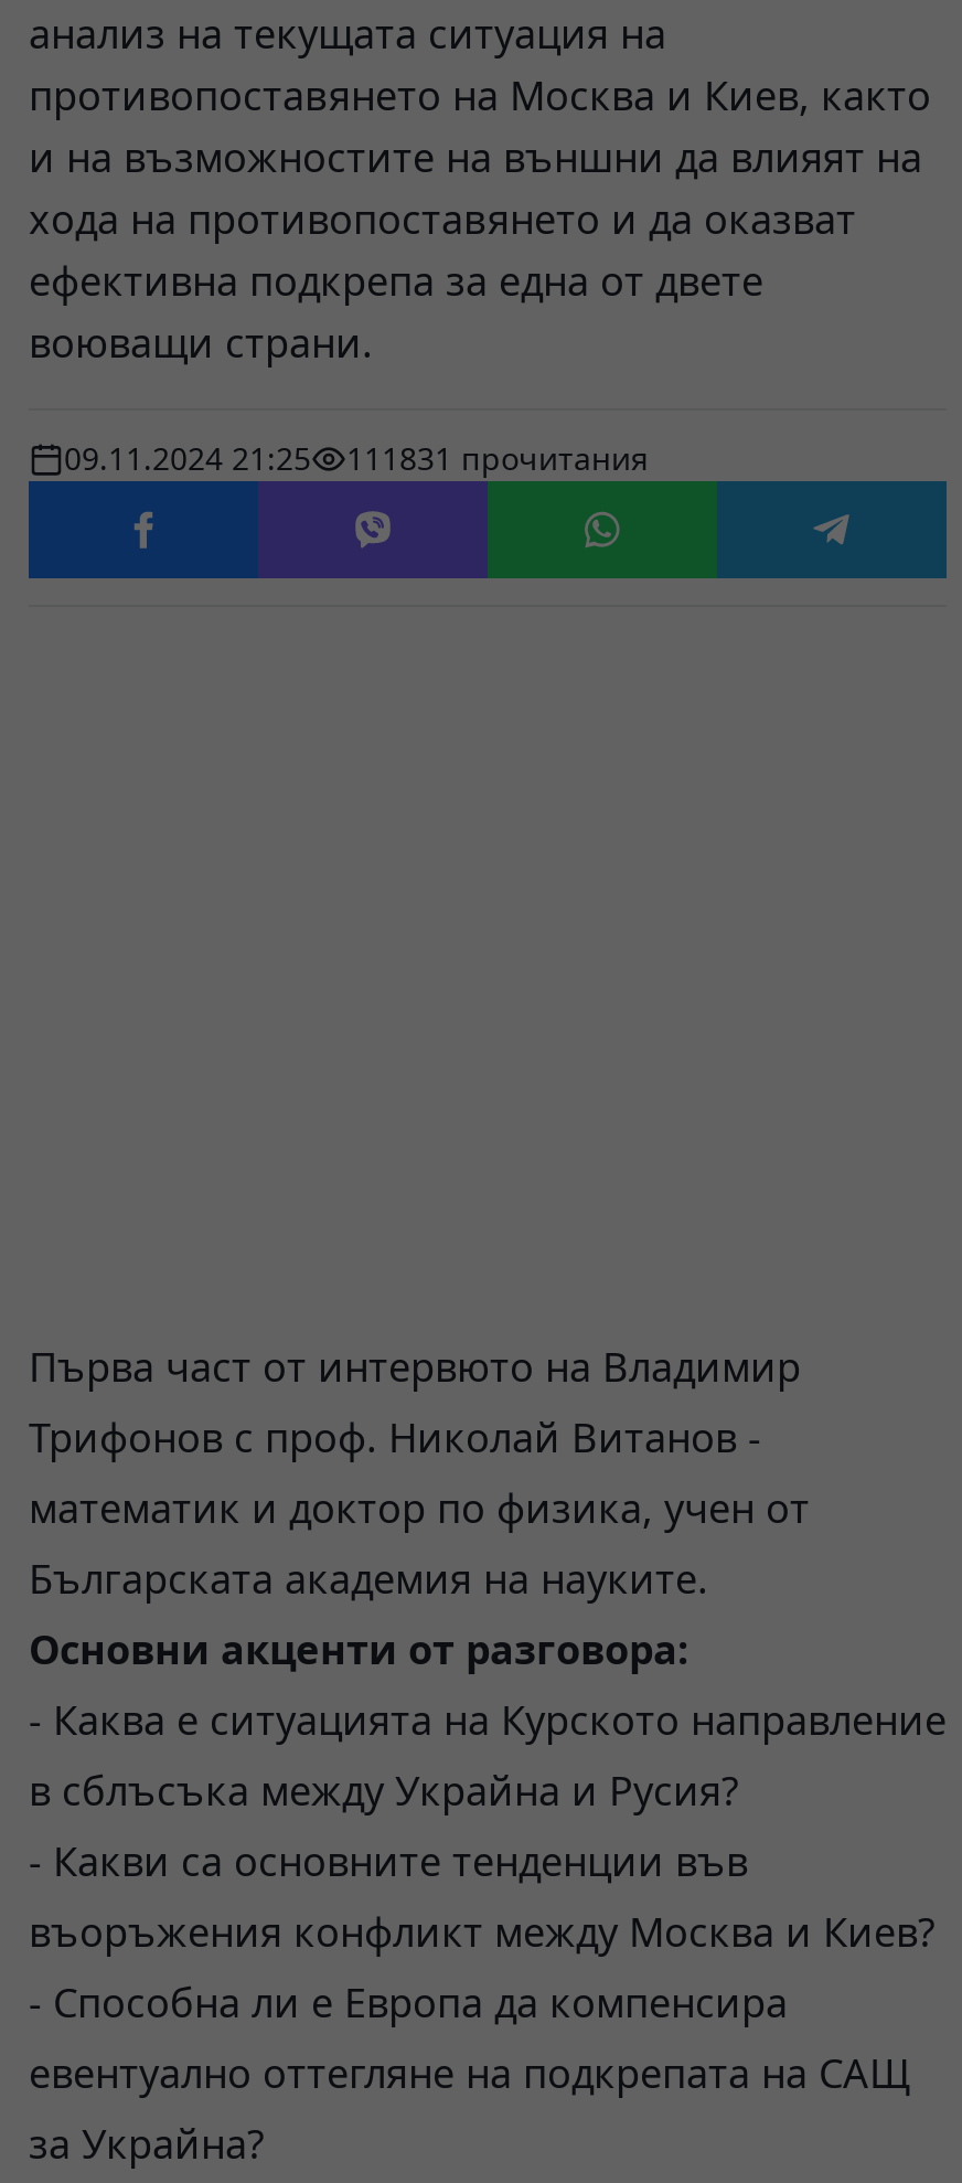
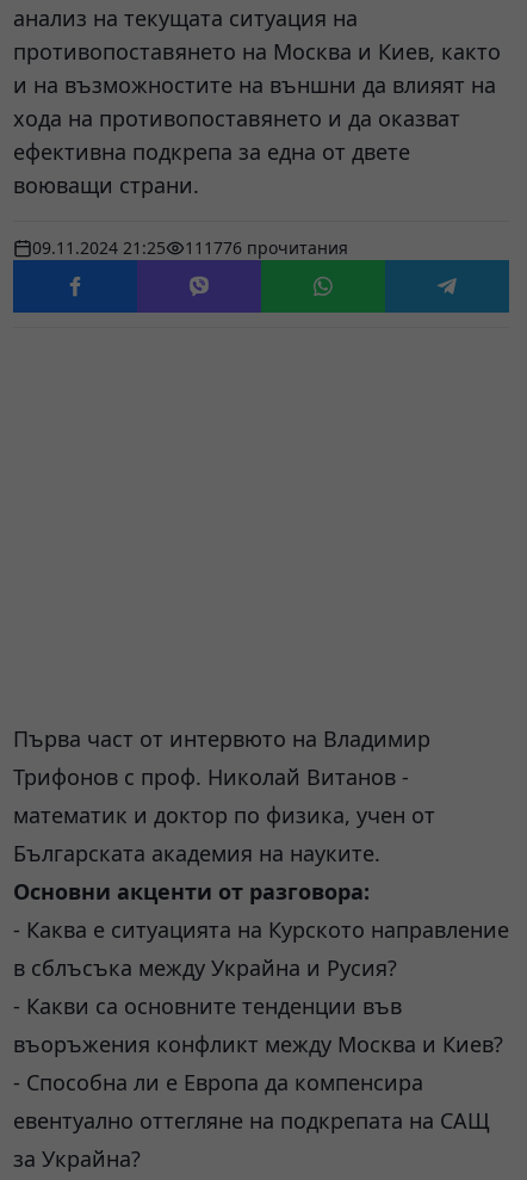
- 09.11.2024 21:25 111831 прочитания
+ 09.11.2024 21:25 111776 прочитания
